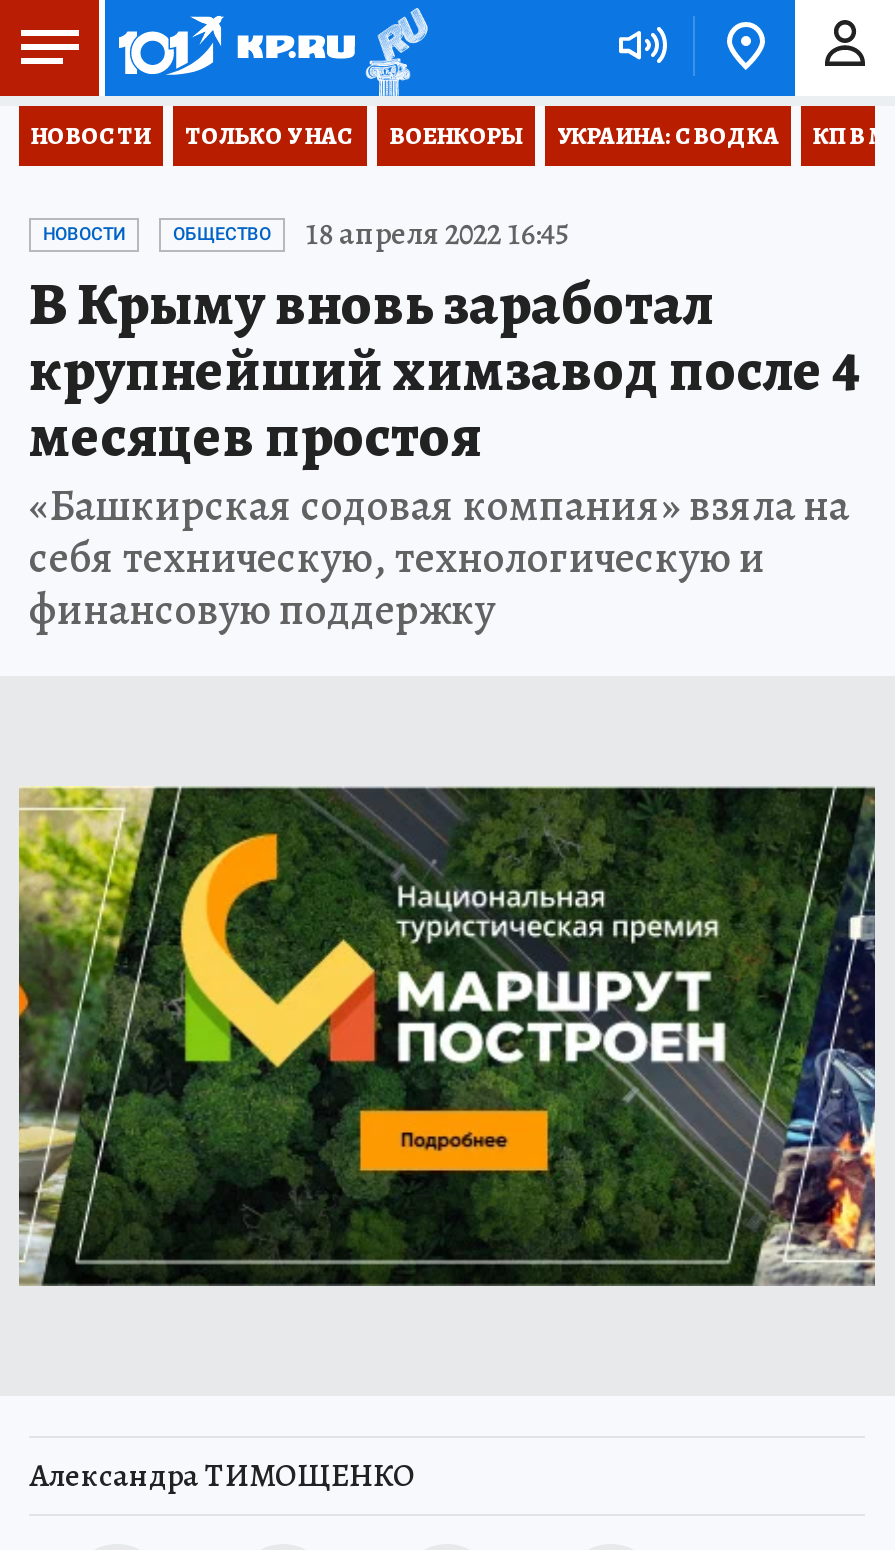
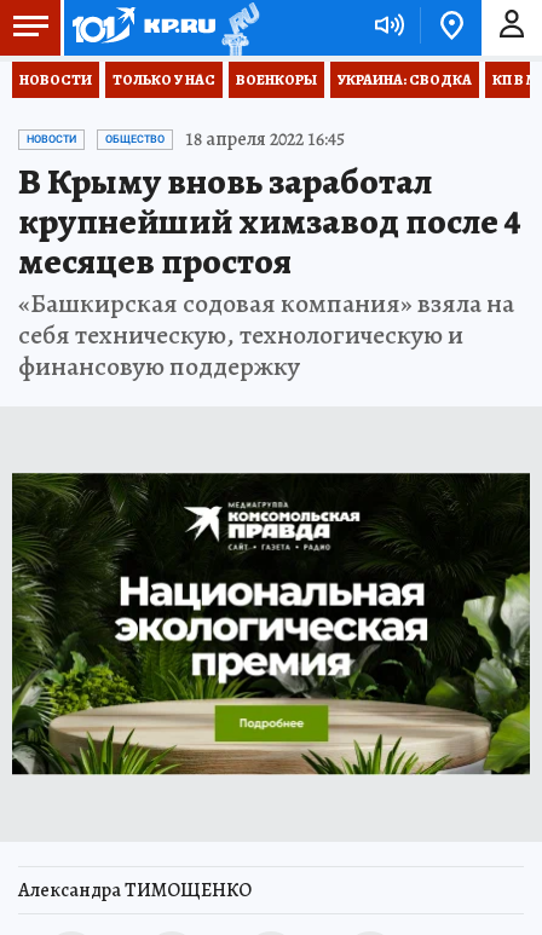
- [image]
+ [image]
